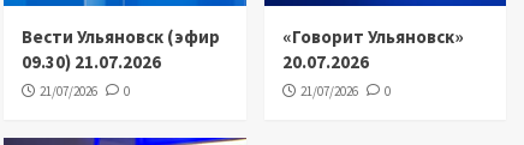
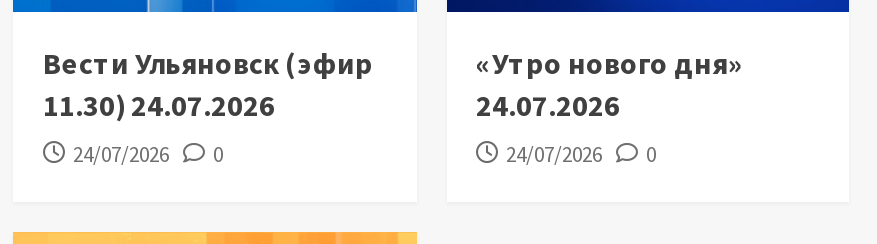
- «Говорит Ульяновск»
- 20.07.2026
- 21/07/2026
+ «Утро нового дня»
+ 24.07.2026
+ 24/07/2026

- 09.30) 21.07.2026
+ 11.30) 24.07.2026

- 21/07/2026 0
+ 24/07/2026 0
